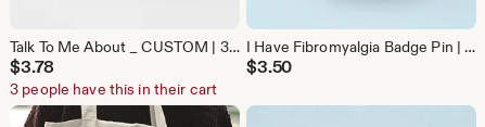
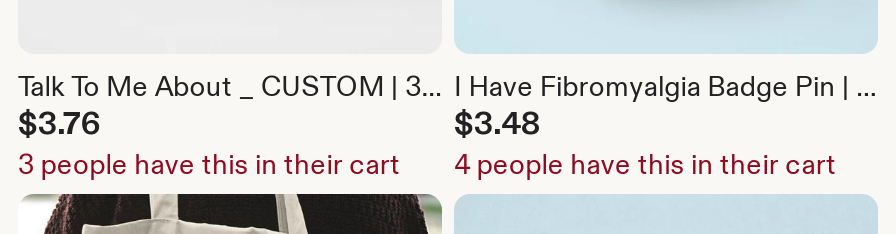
- $3.78
+ $3.76

- $3.50
+ $3.48
+ 4 people have this in their cart
